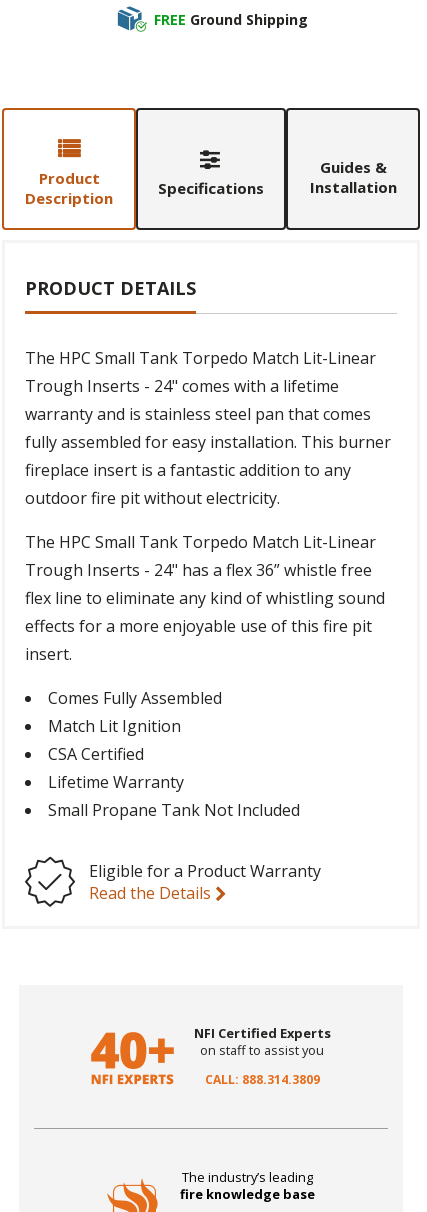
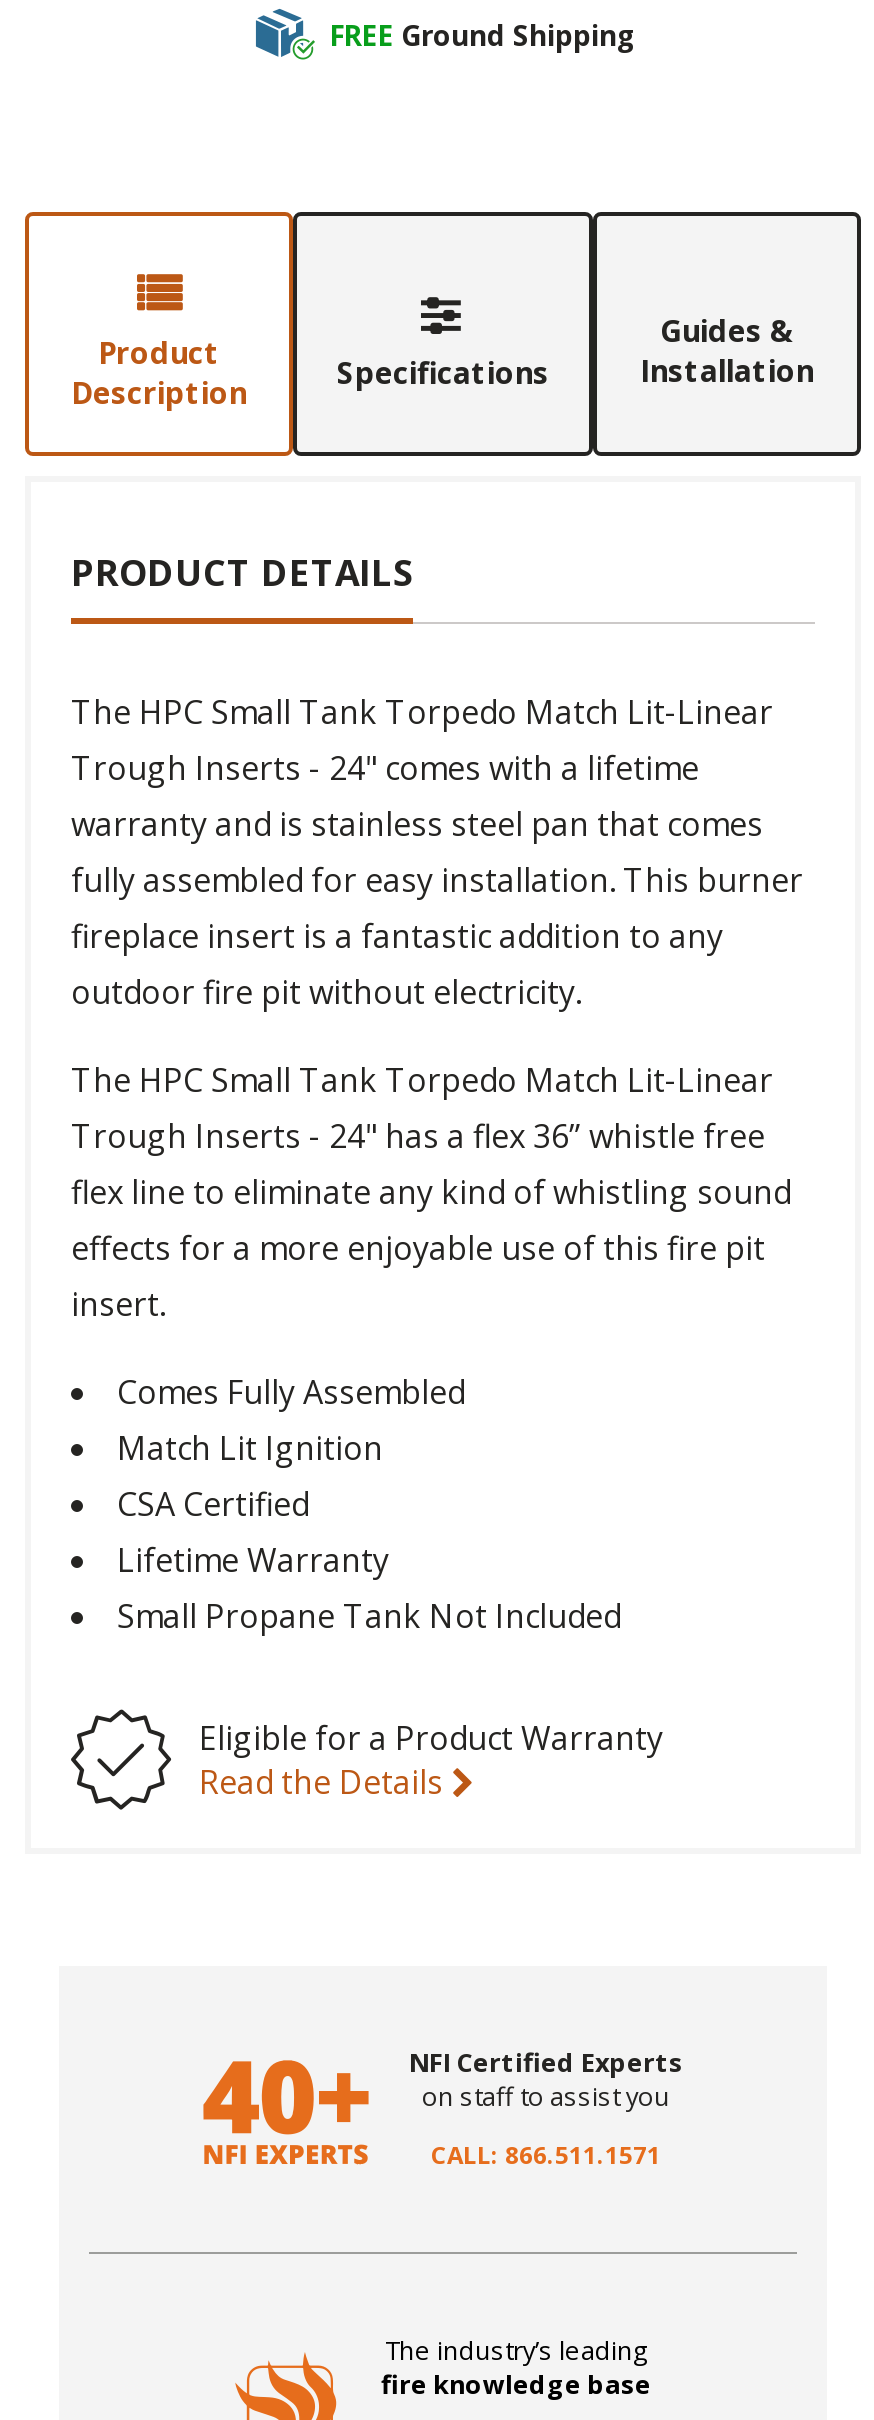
- CALL: 888.314.3809
+ CALL: 866.511.1571
